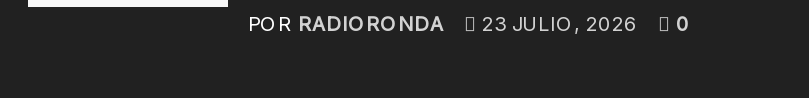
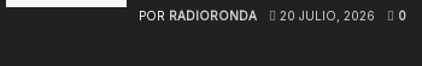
- POR RADIORONDA 23 JULIO, 2026 0
+ POR RADIORONDA 20 JULIO, 2026 0
